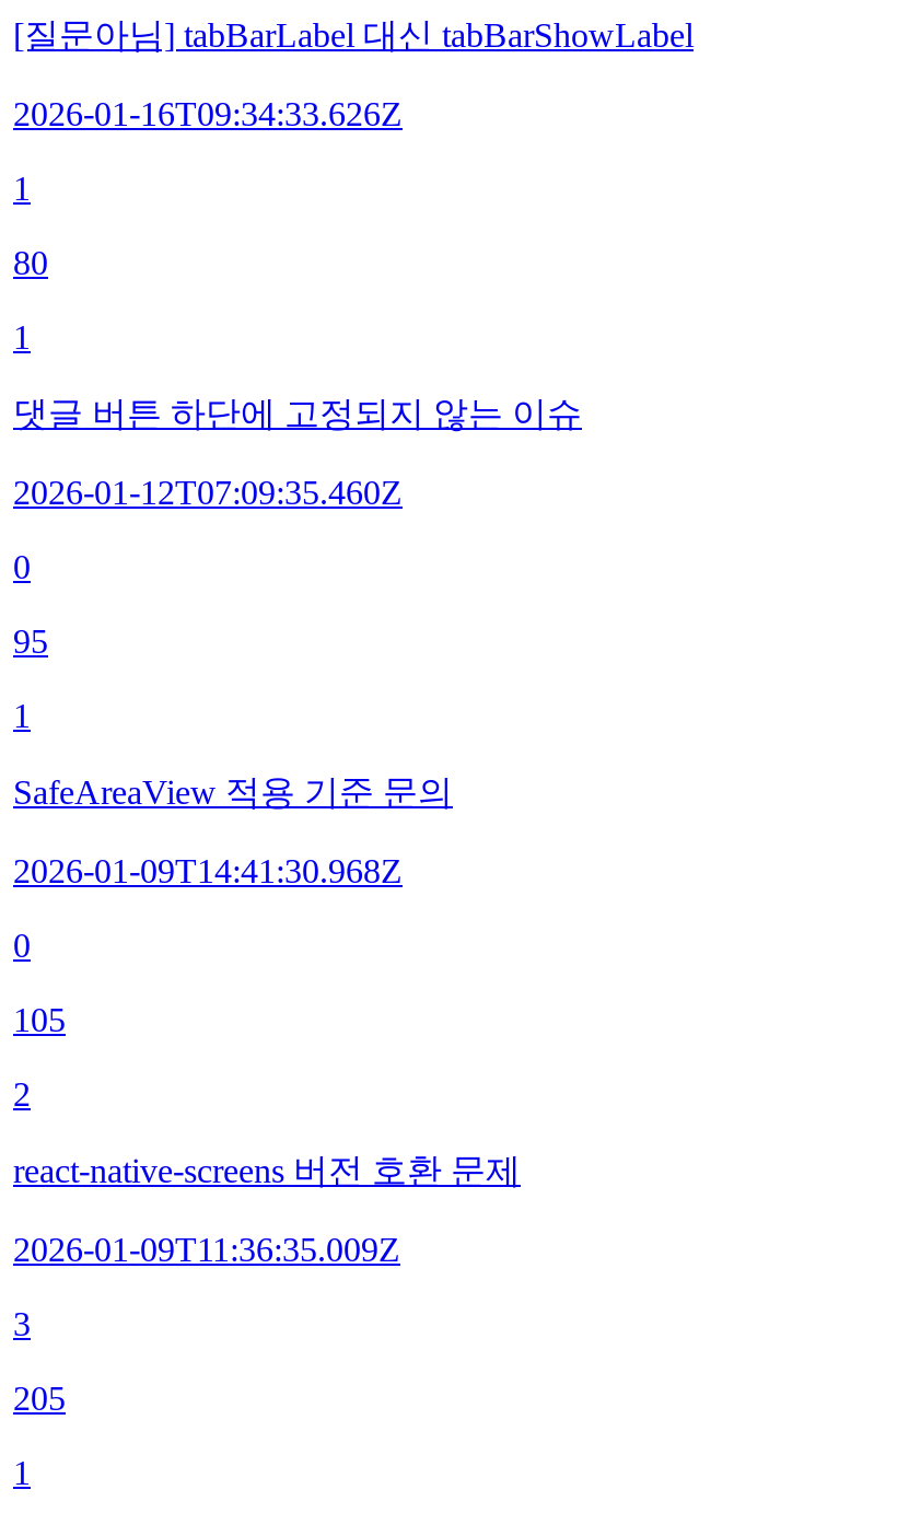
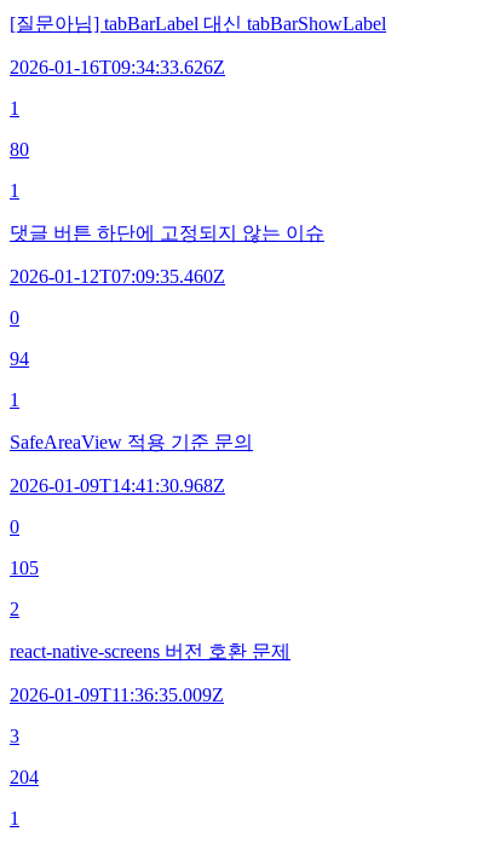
- 95
+ 94

- 205
+ 204
